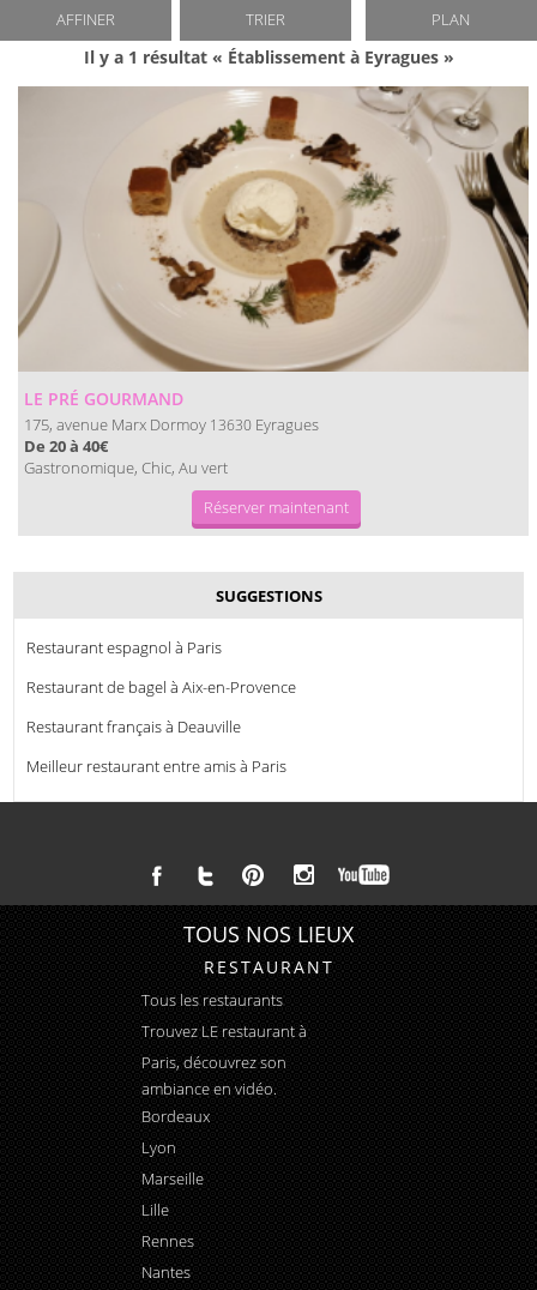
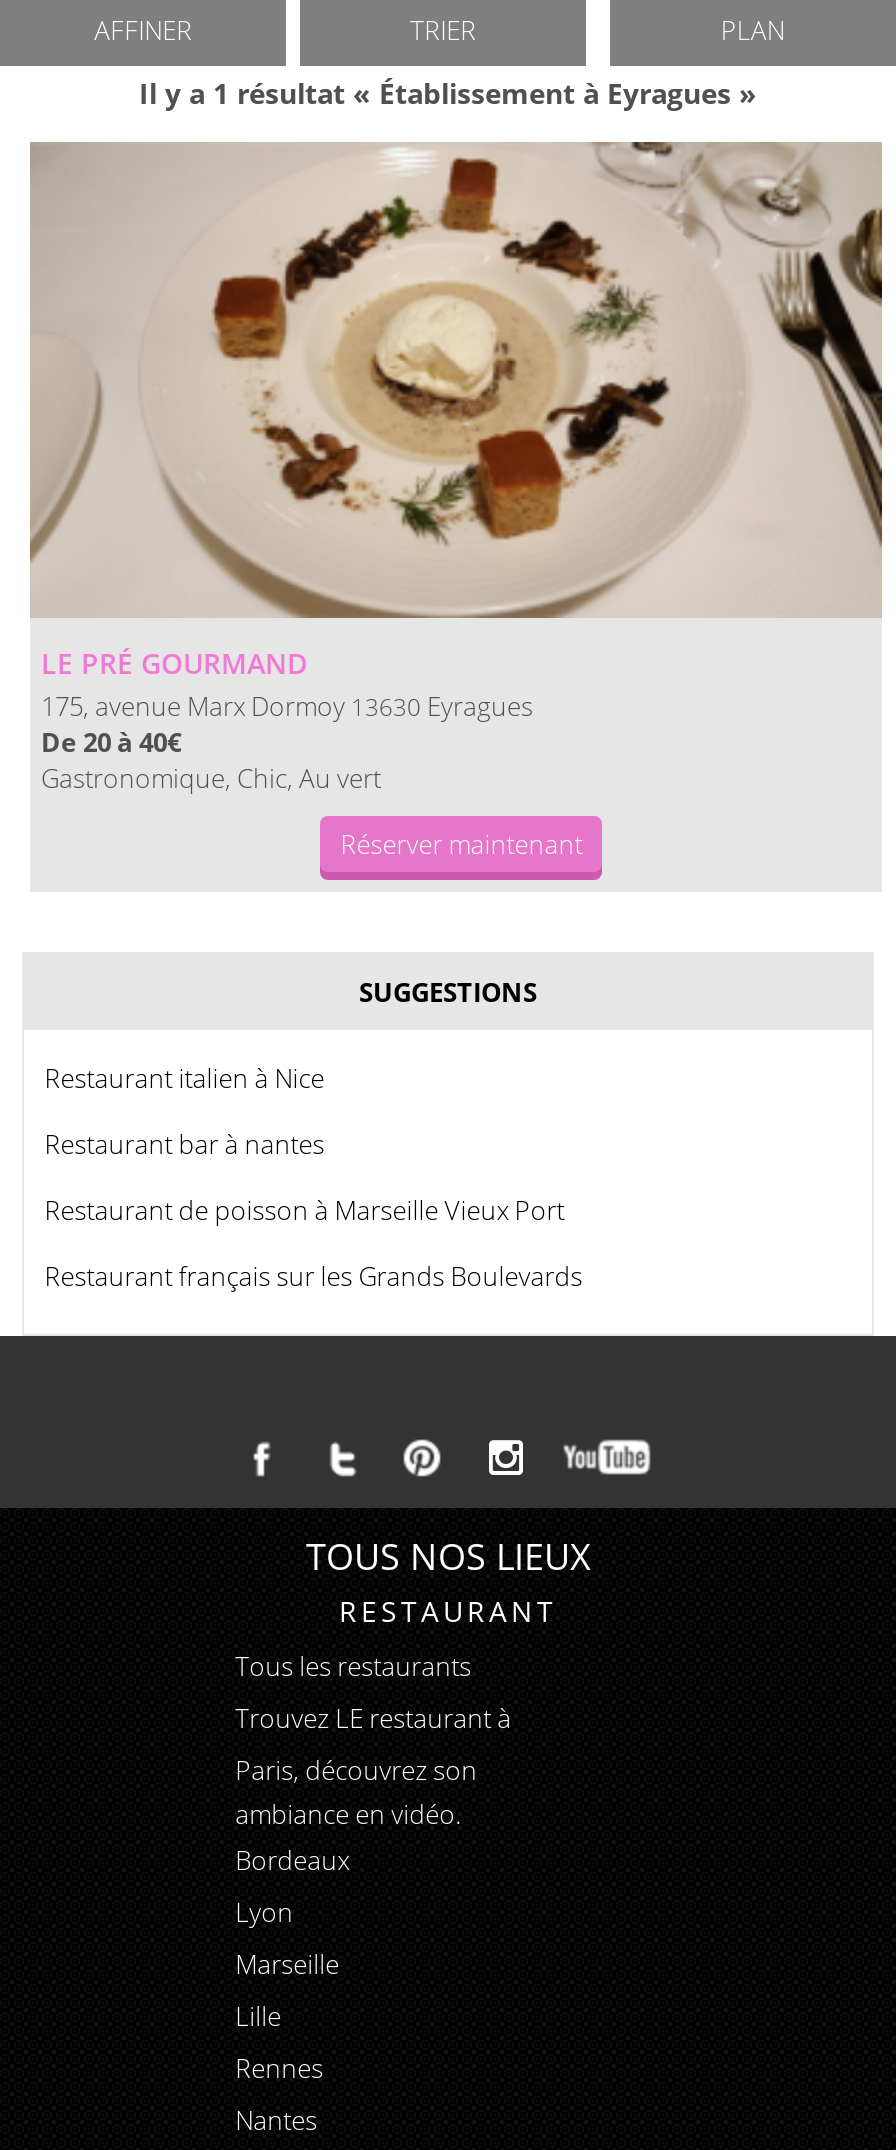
- Restaurant espagnol à Paris
+ Restaurant italien à Nice

- Restaurant de bagel à Aix-en-Provence
+ Restaurant bar à nantes

- Restaurant français à Deauville
+ Restaurant de poisson à Marseille Vieux Port

- Meilleur restaurant entre amis à Paris
+ Restaurant français sur les Grands Boulevards
